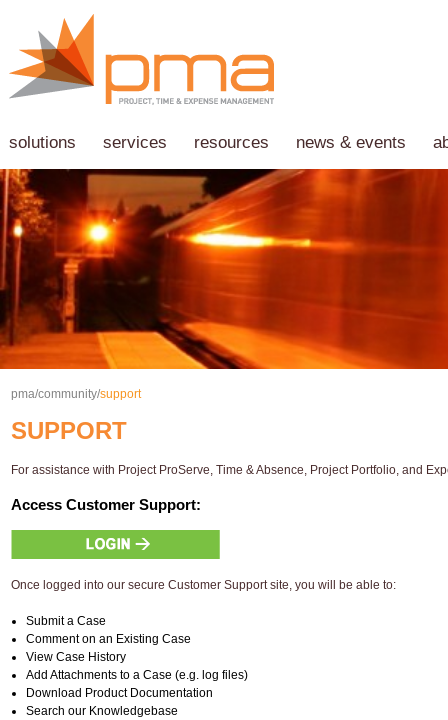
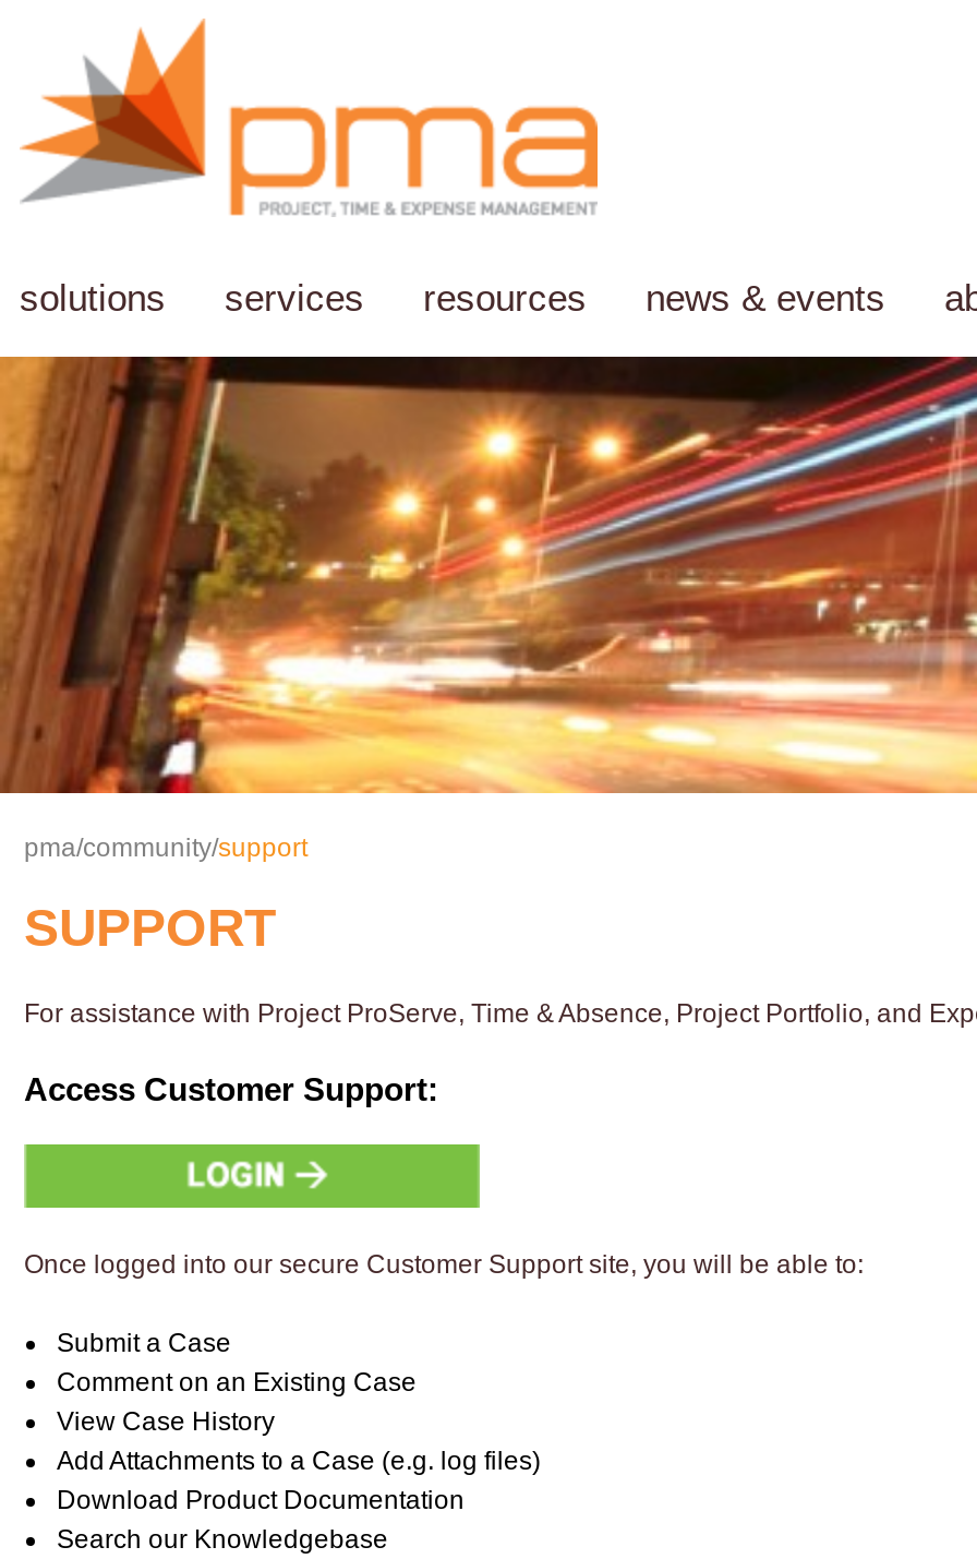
- [image]
+ [image]
